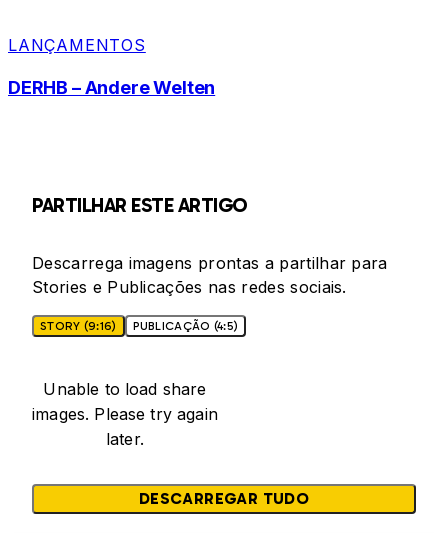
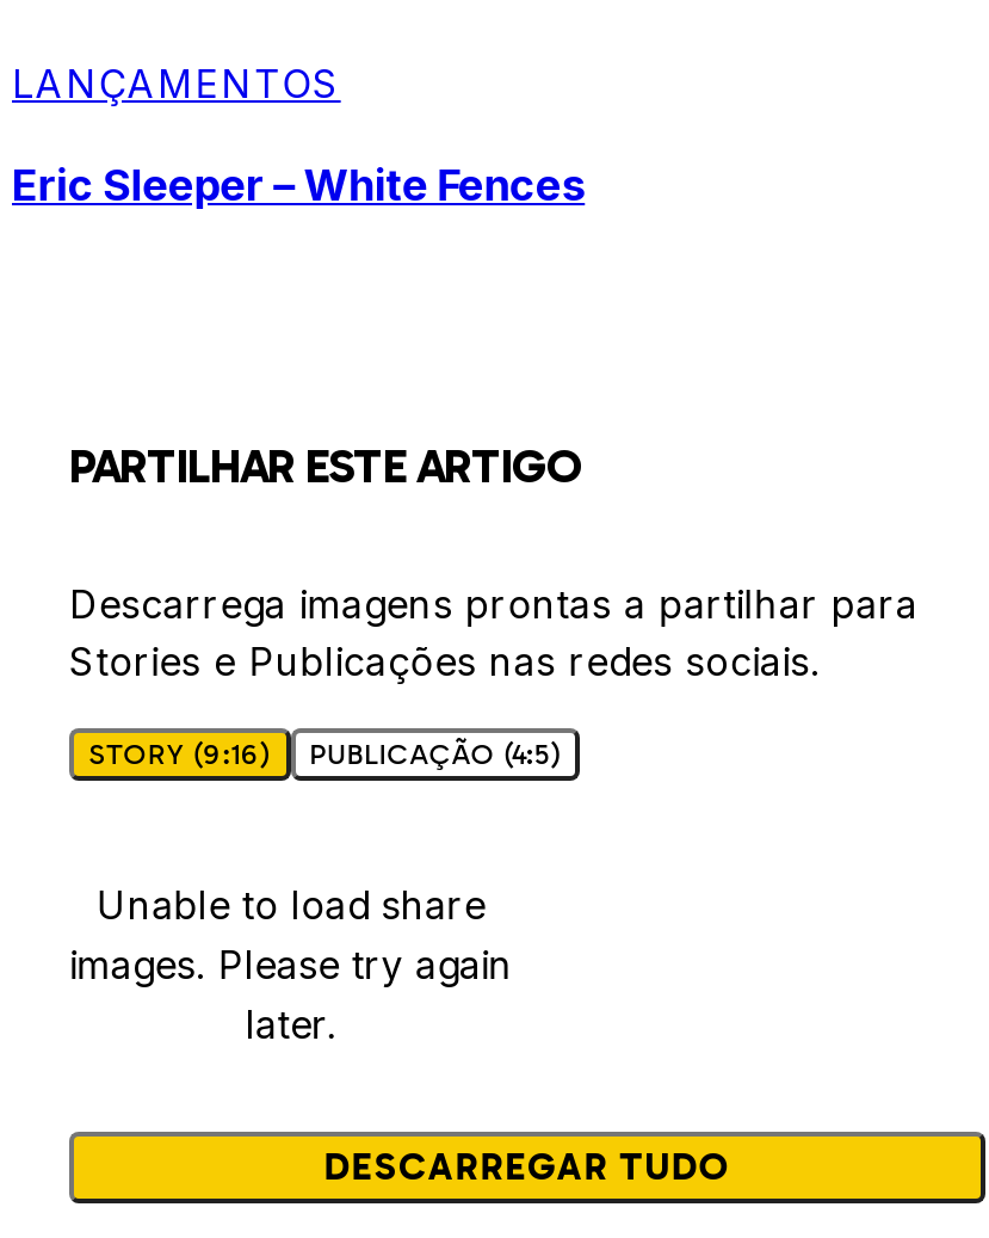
- DERHB – Andere Welten
+ Eric Sleeper – White Fences
